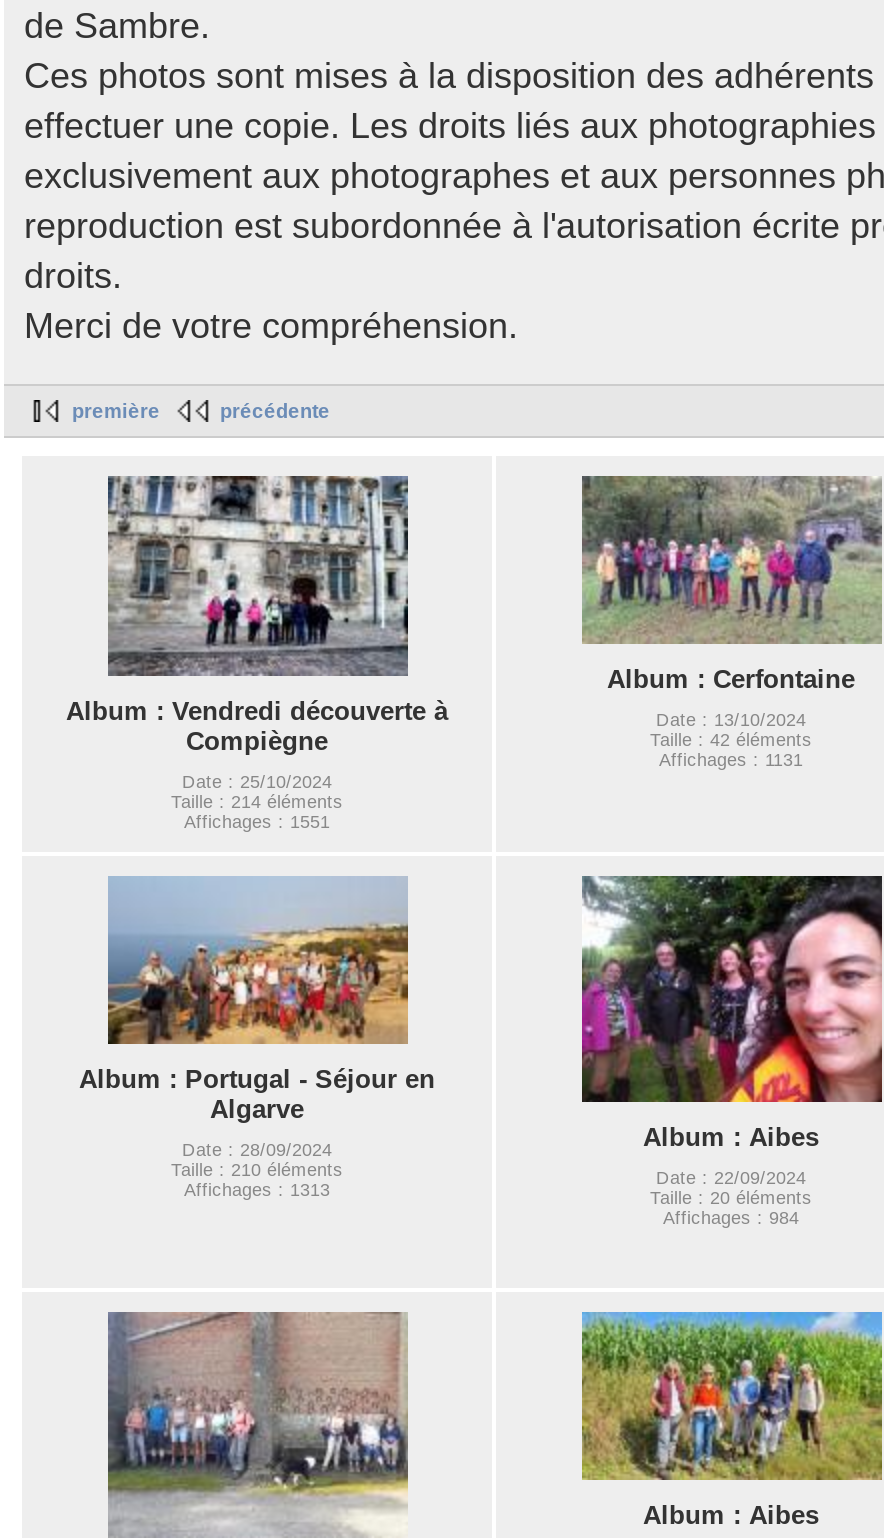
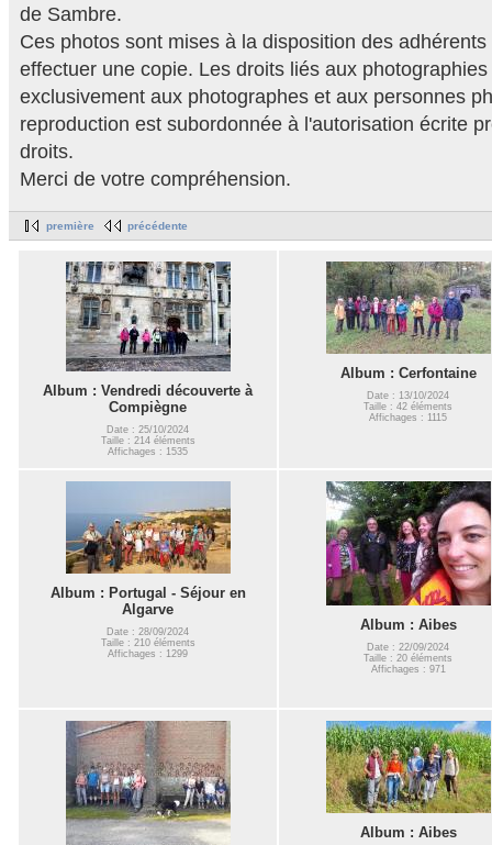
- Affichages : 1131
+ Affichages : 1115

- Affichages : 1551
+ Affichages : 1535

- Affichages : 1313
+ Affichages : 1299

- Affichages : 984
+ Affichages : 971
